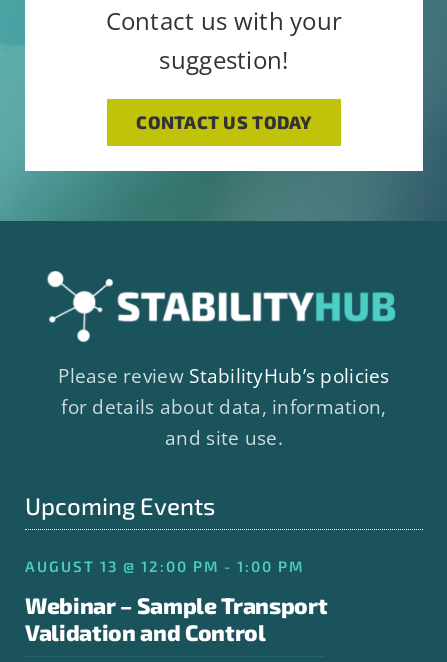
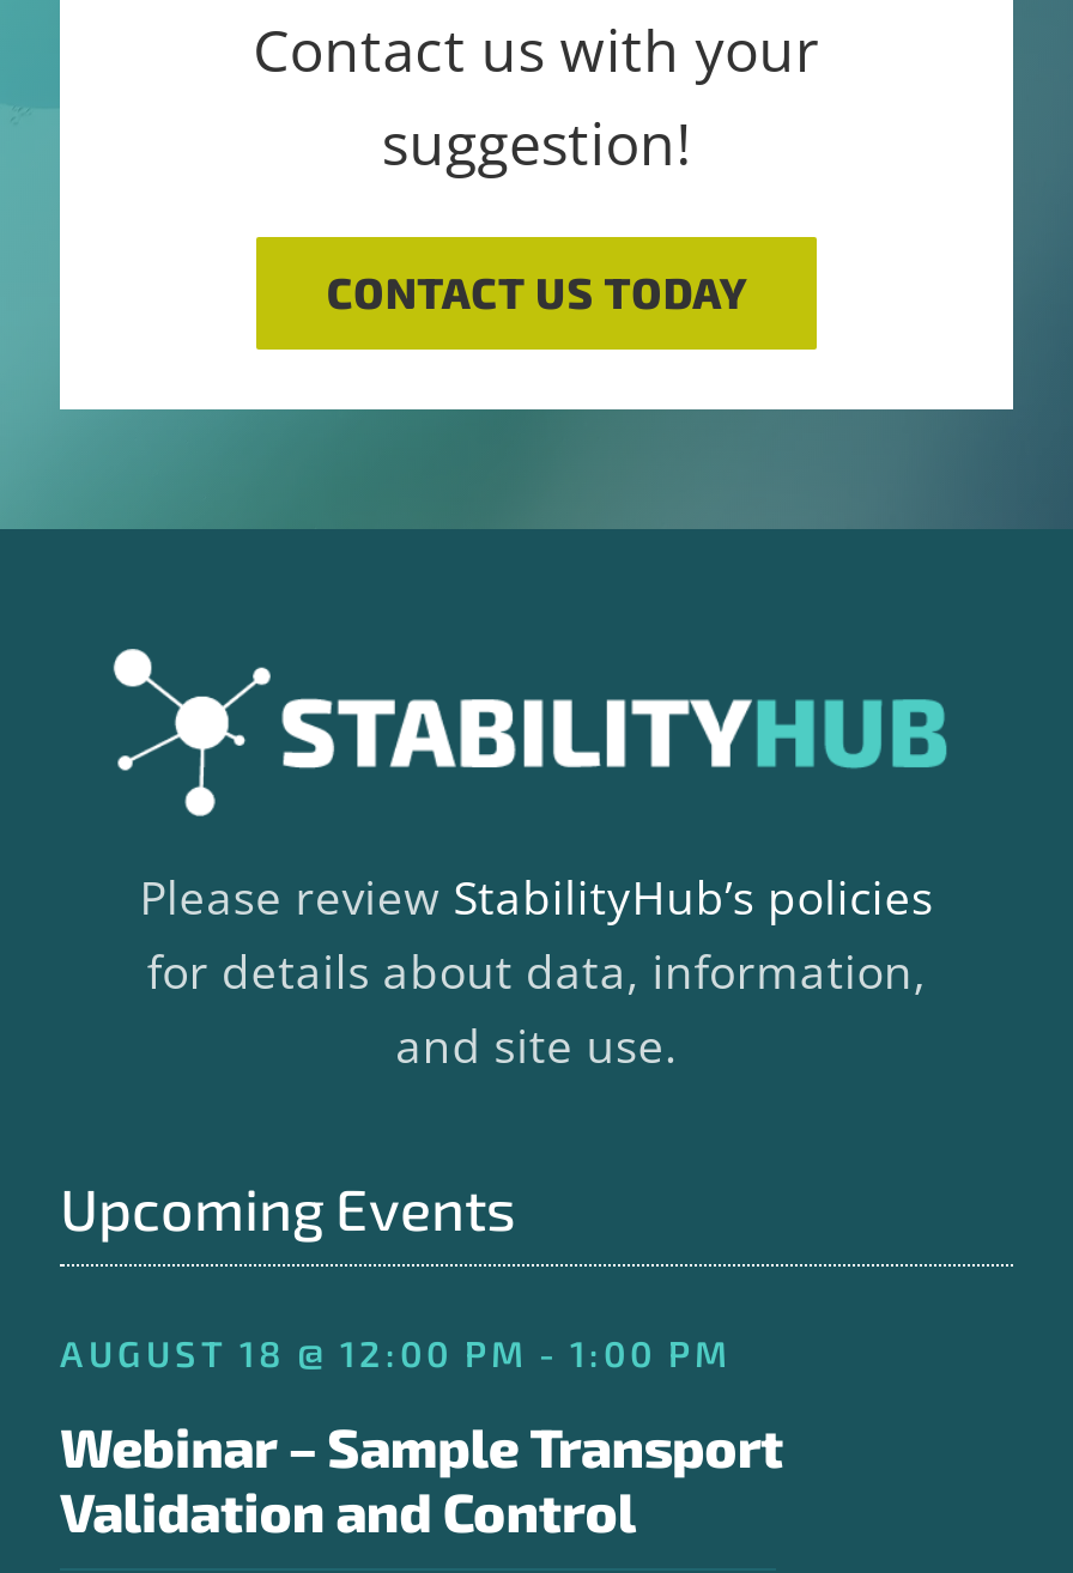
- AUGUST 13 @ 12:00 PM - 1:00 PM
+ AUGUST 18 @ 12:00 PM - 1:00 PM
